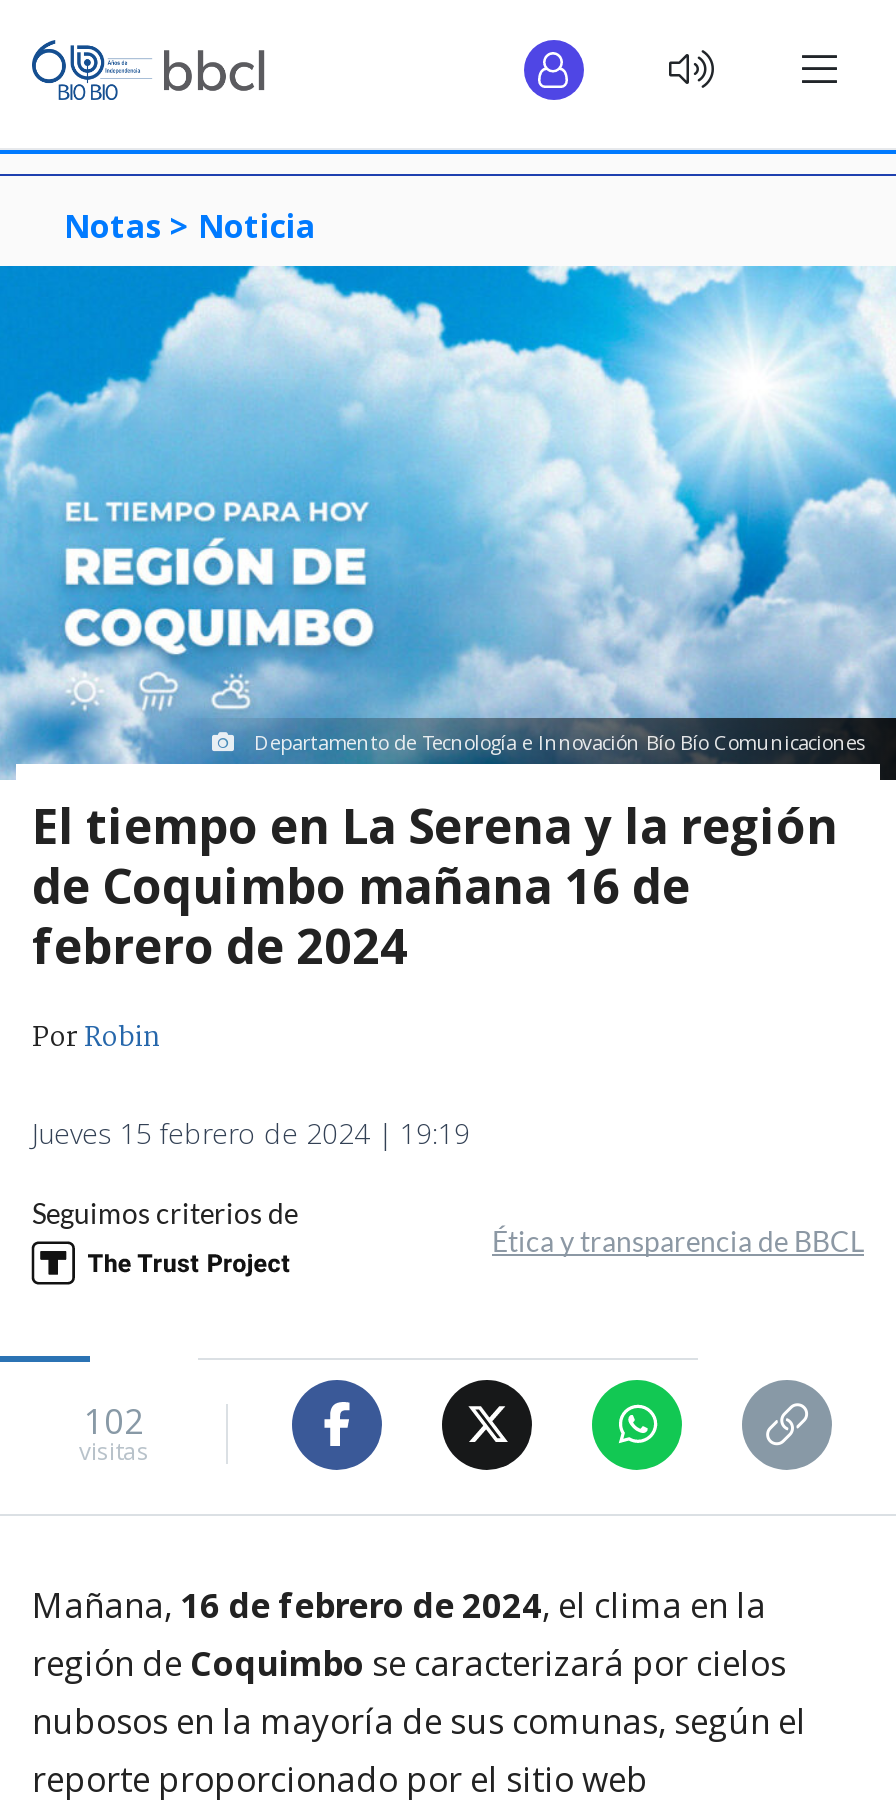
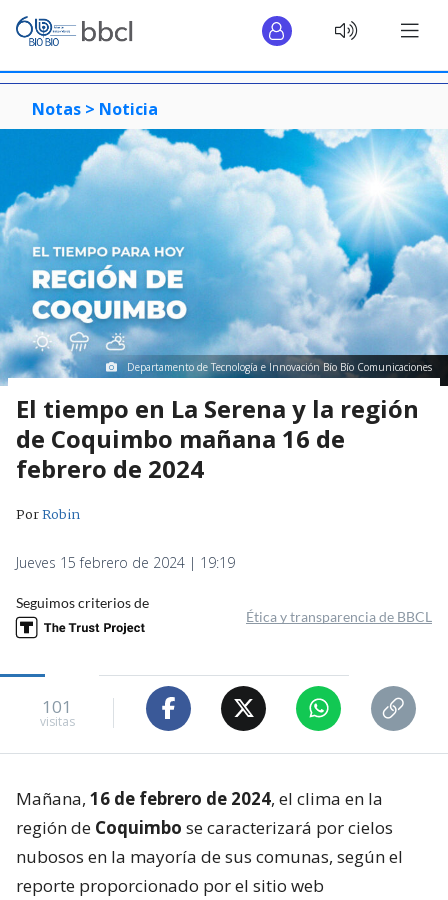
- 102
+ 101
